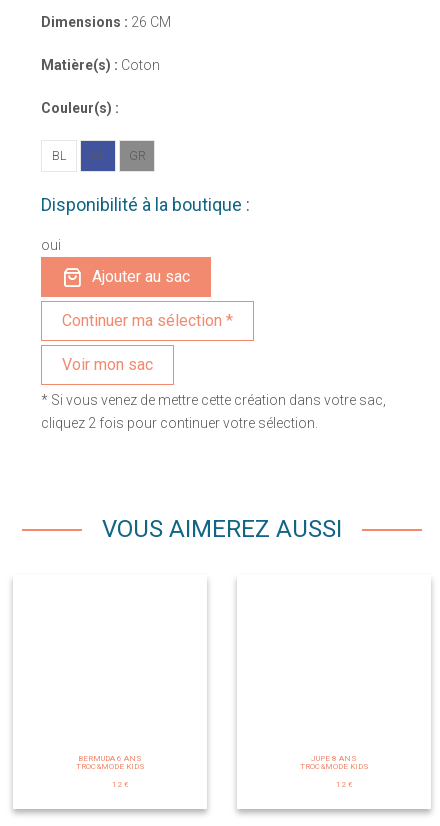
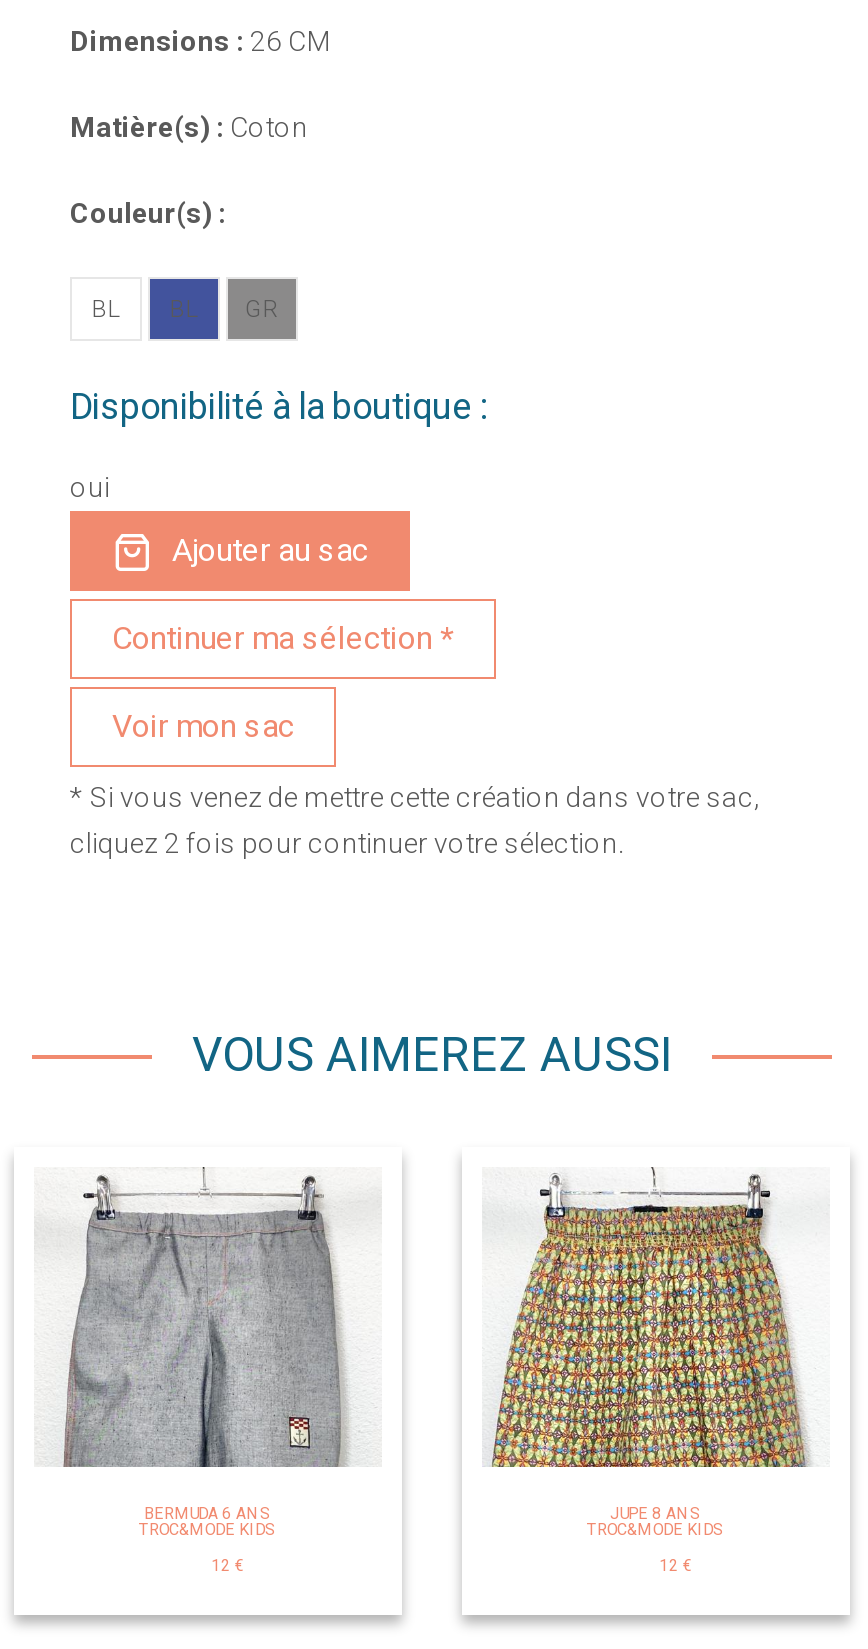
+ [image]

+ [image]
